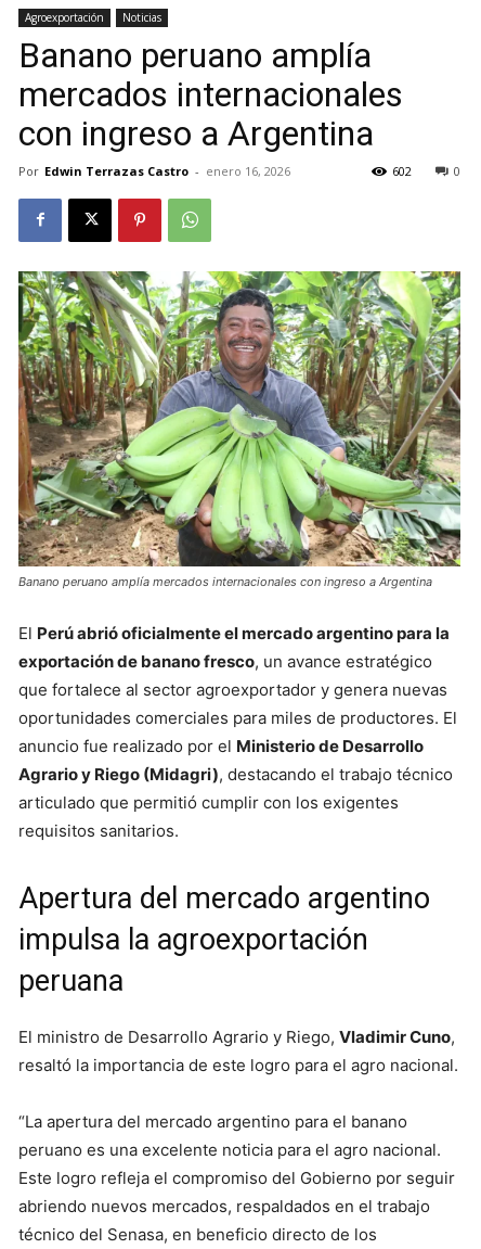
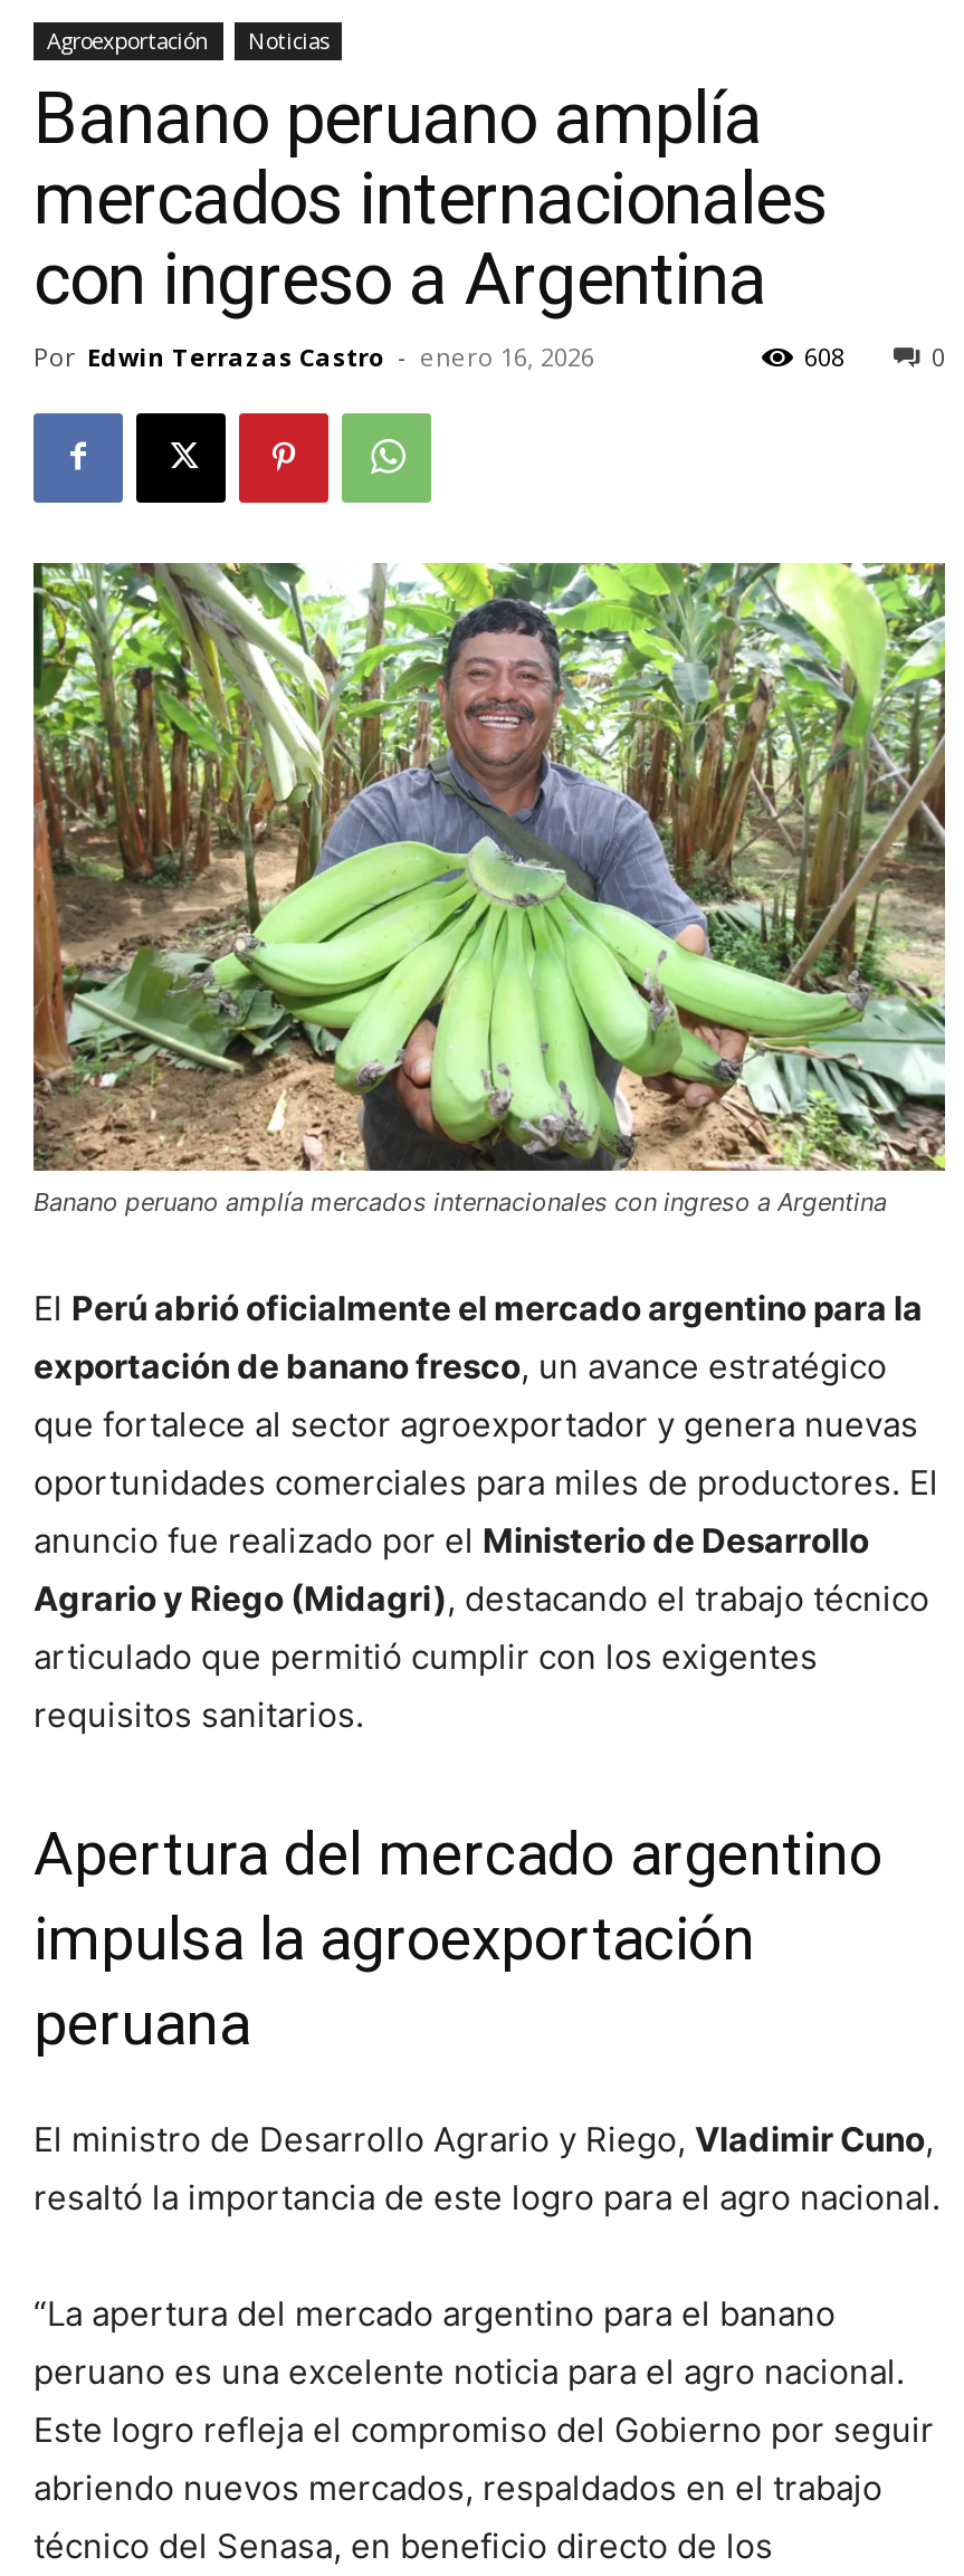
- 602
+ 608
